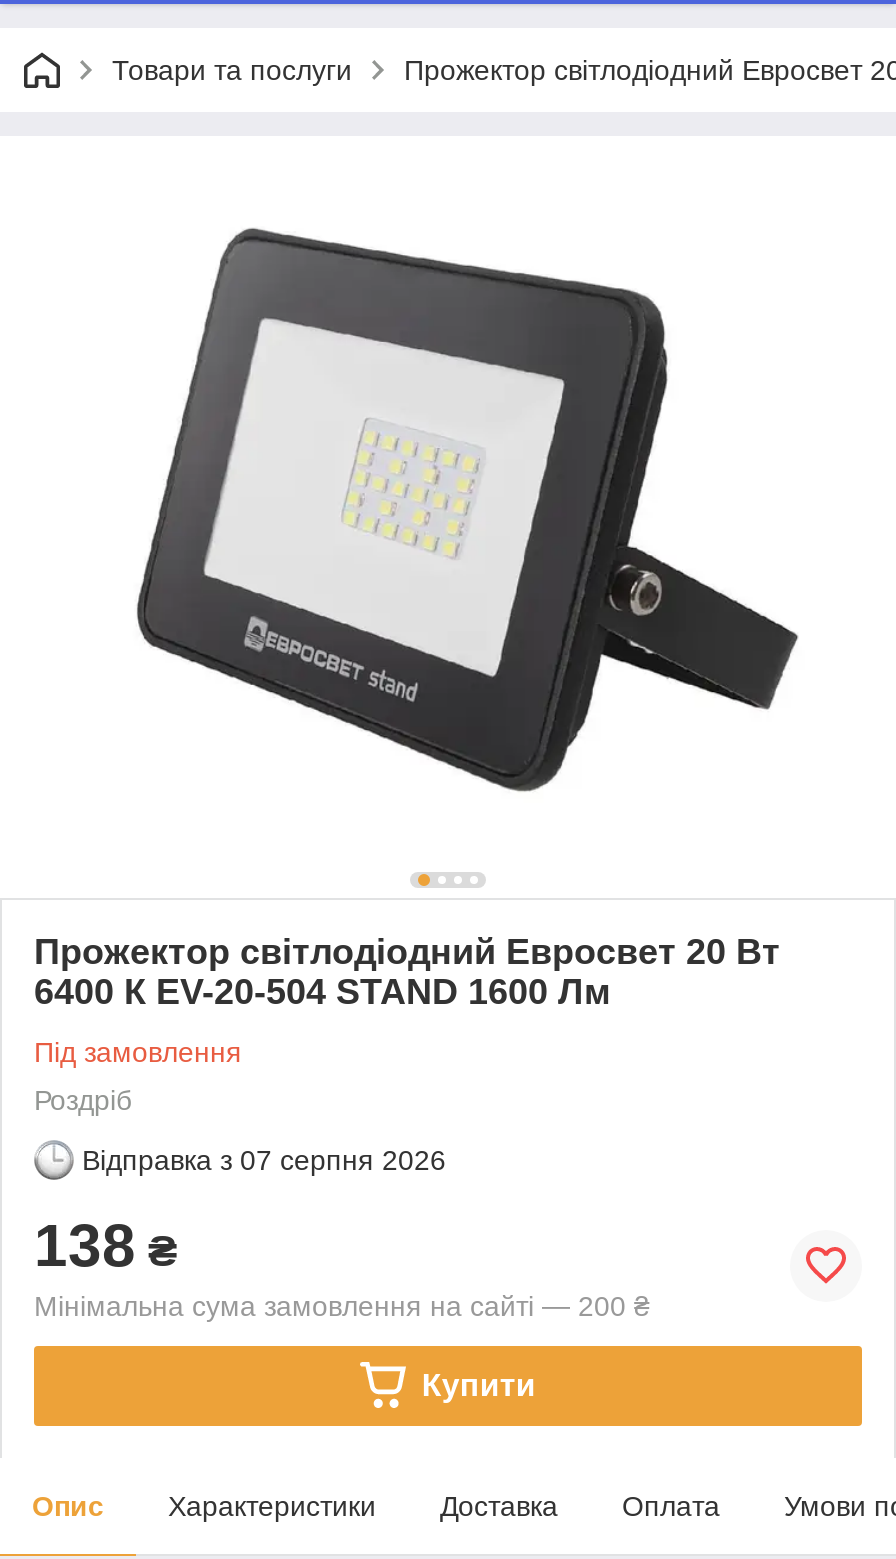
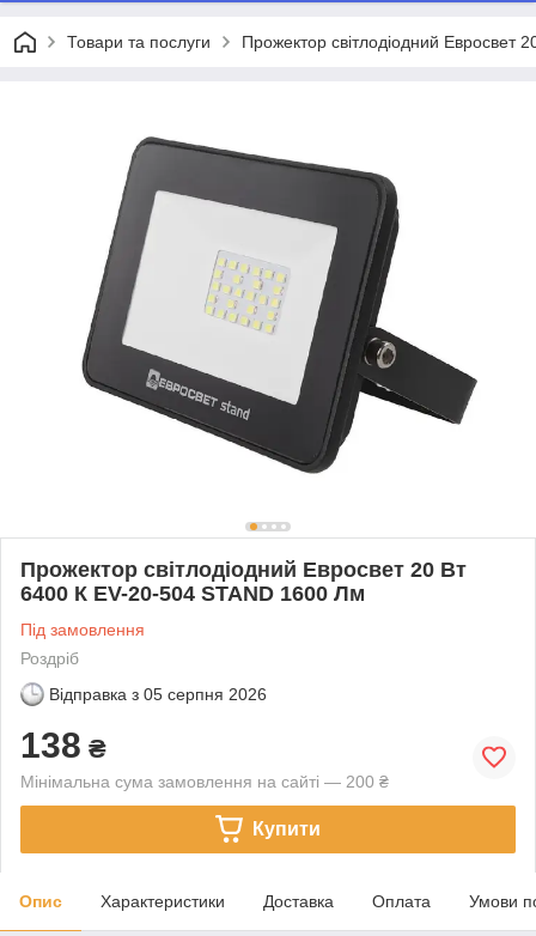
- Відправка з 07 серпня 2026
+ Відправка з 05 серпня 2026
